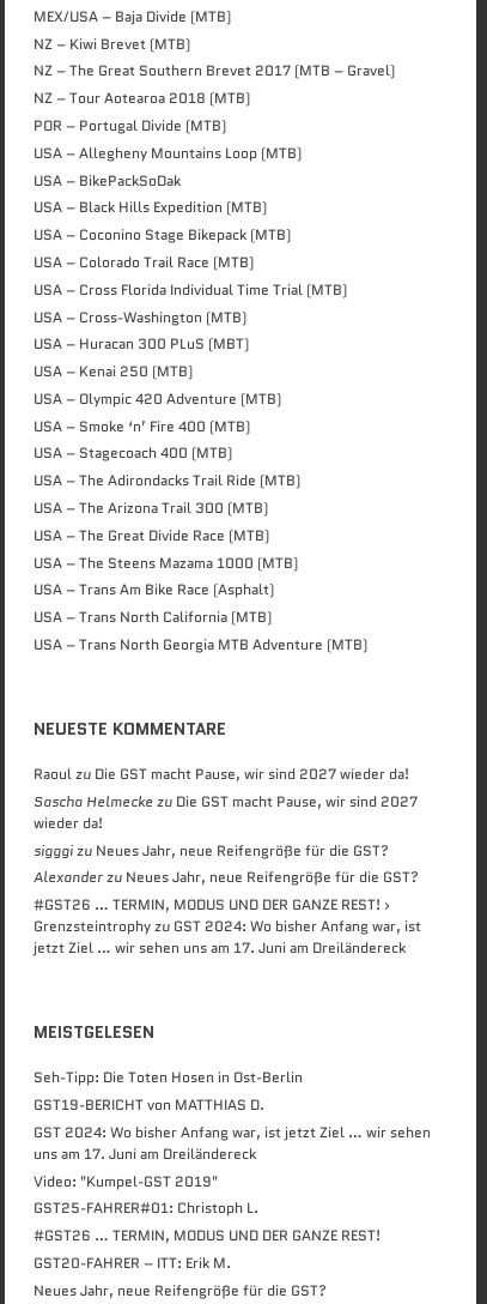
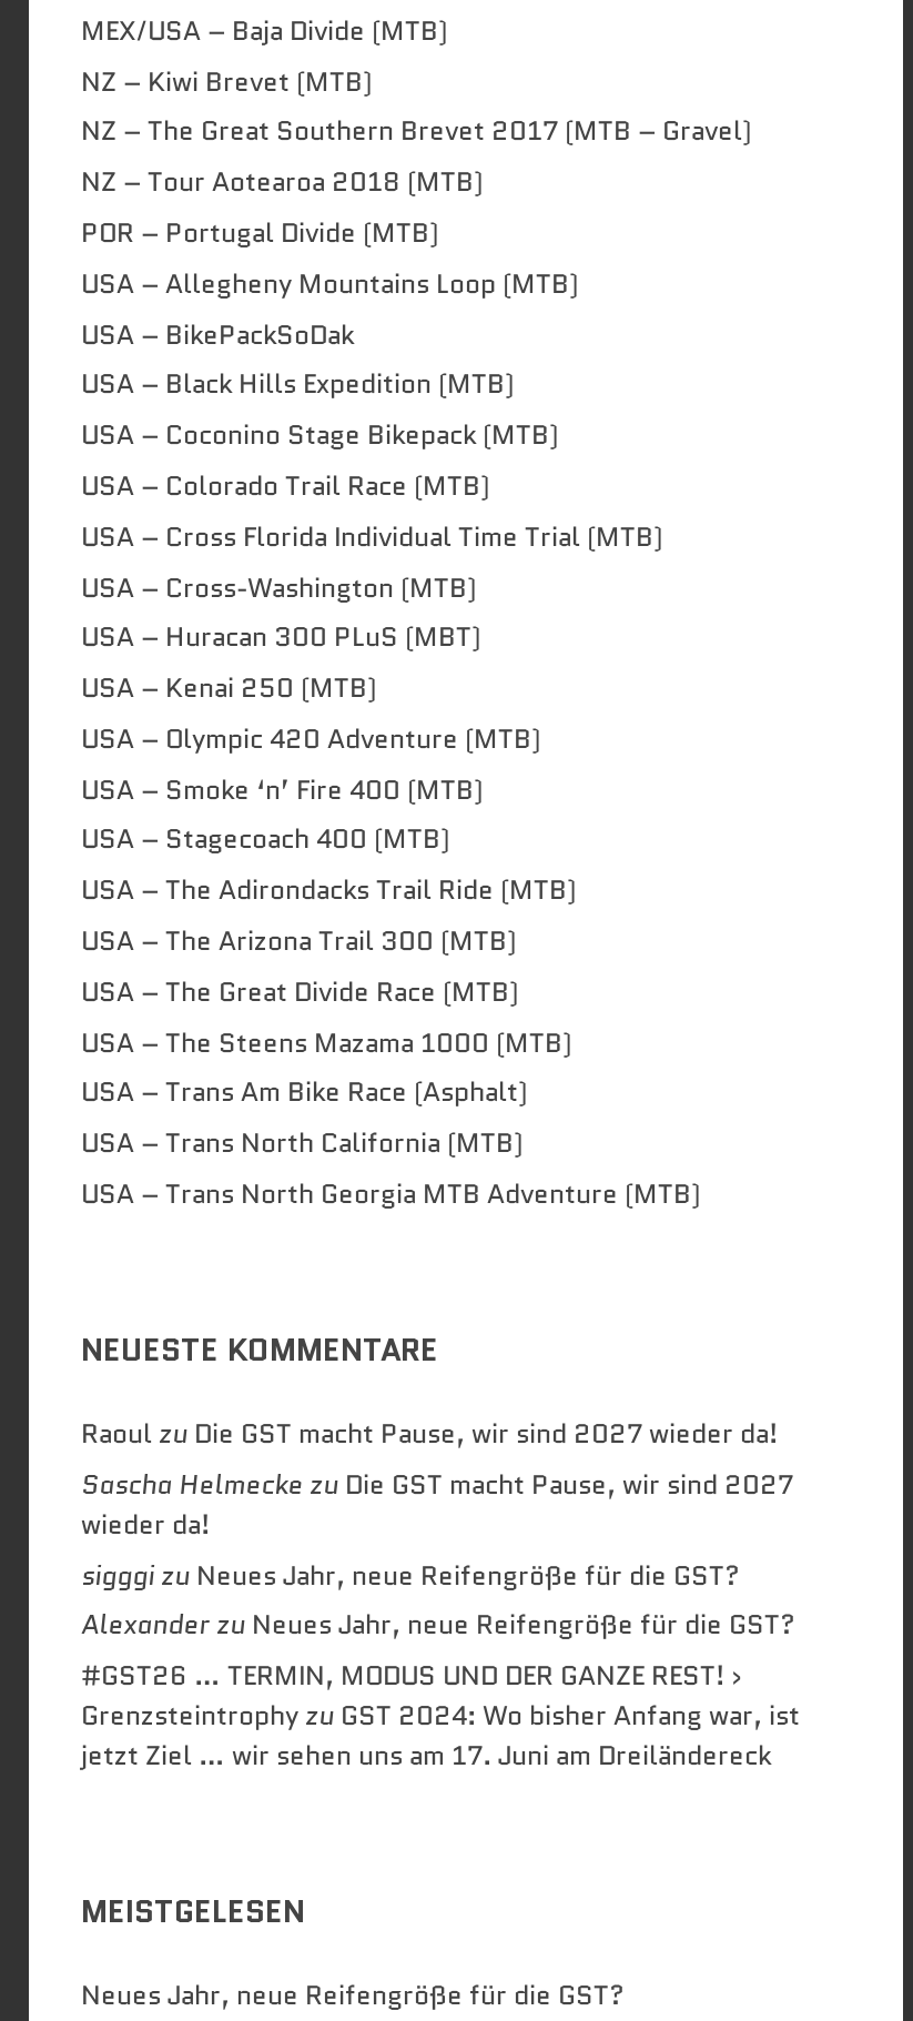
- Seh-Tipp: Die Toten Hosen in Ost-Berlin
- GST19-BERICHT von MATTHIAS D.
- GST 2024: Wo bisher Anfang war, ist jetzt Ziel … wir sehen
- uns am 17. Juni am Dreiländereck
- Video: "Kumpel-GST 2019"
- GST25-FAHRER#01: Christoph L.
- #GST26 … TERMIN, MODUS UND DER GANZE REST!
- GST20-FAHRER – ITT: Erik M.
